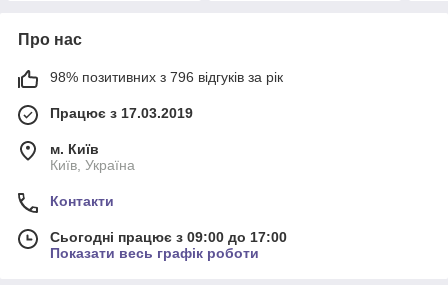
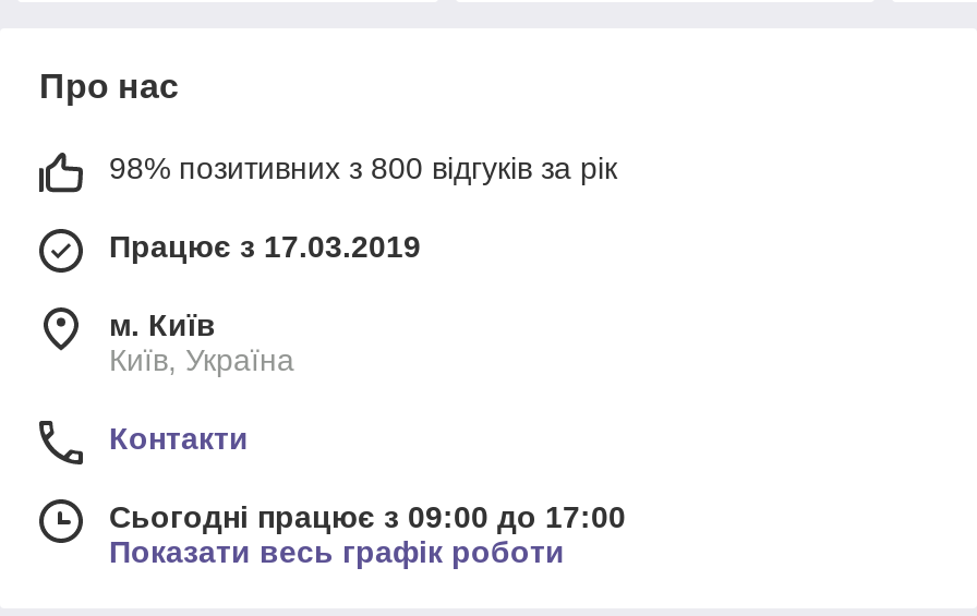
- 98% позитивних з 796 відгуків за рік
+ 98% позитивних з 800 відгуків за рік
